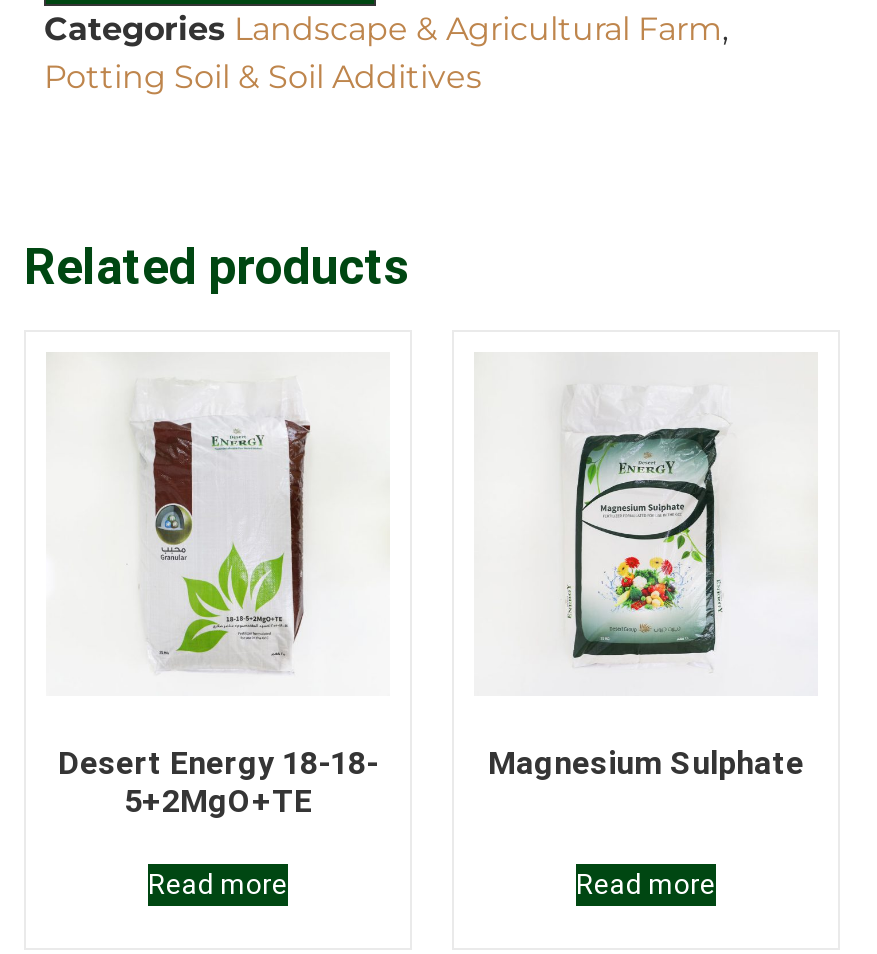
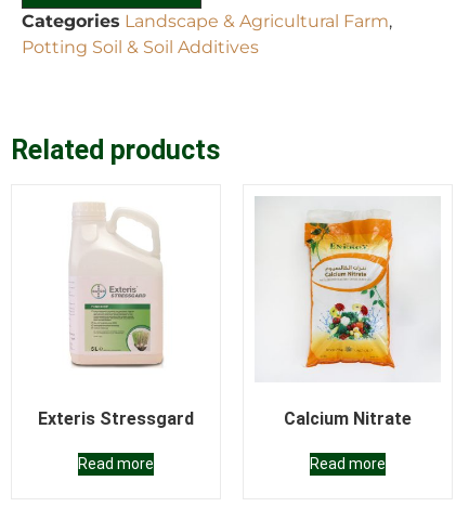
- [image]
- Desert Energy 18-18-
- 5+2MgO+TE
+ [image]
+ Exteris Stressgard

- [image]
- Magnesium Sulphate
+ [image]
+ Calcium Nitrate
